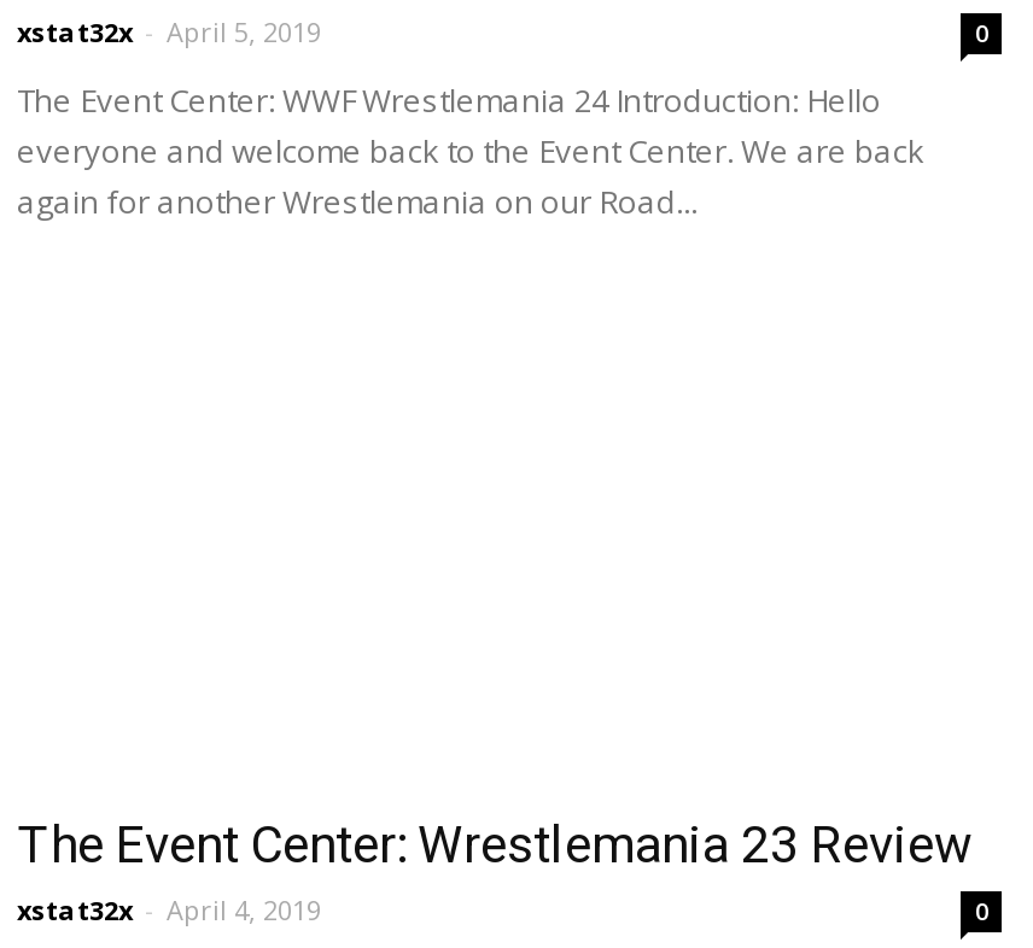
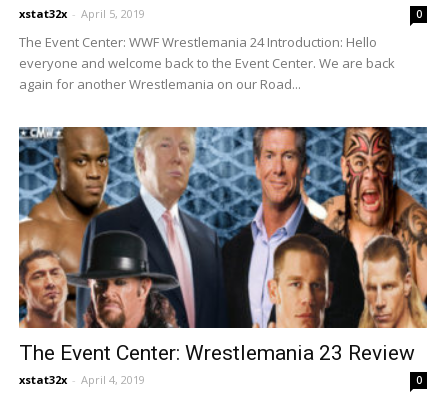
+ [image]
